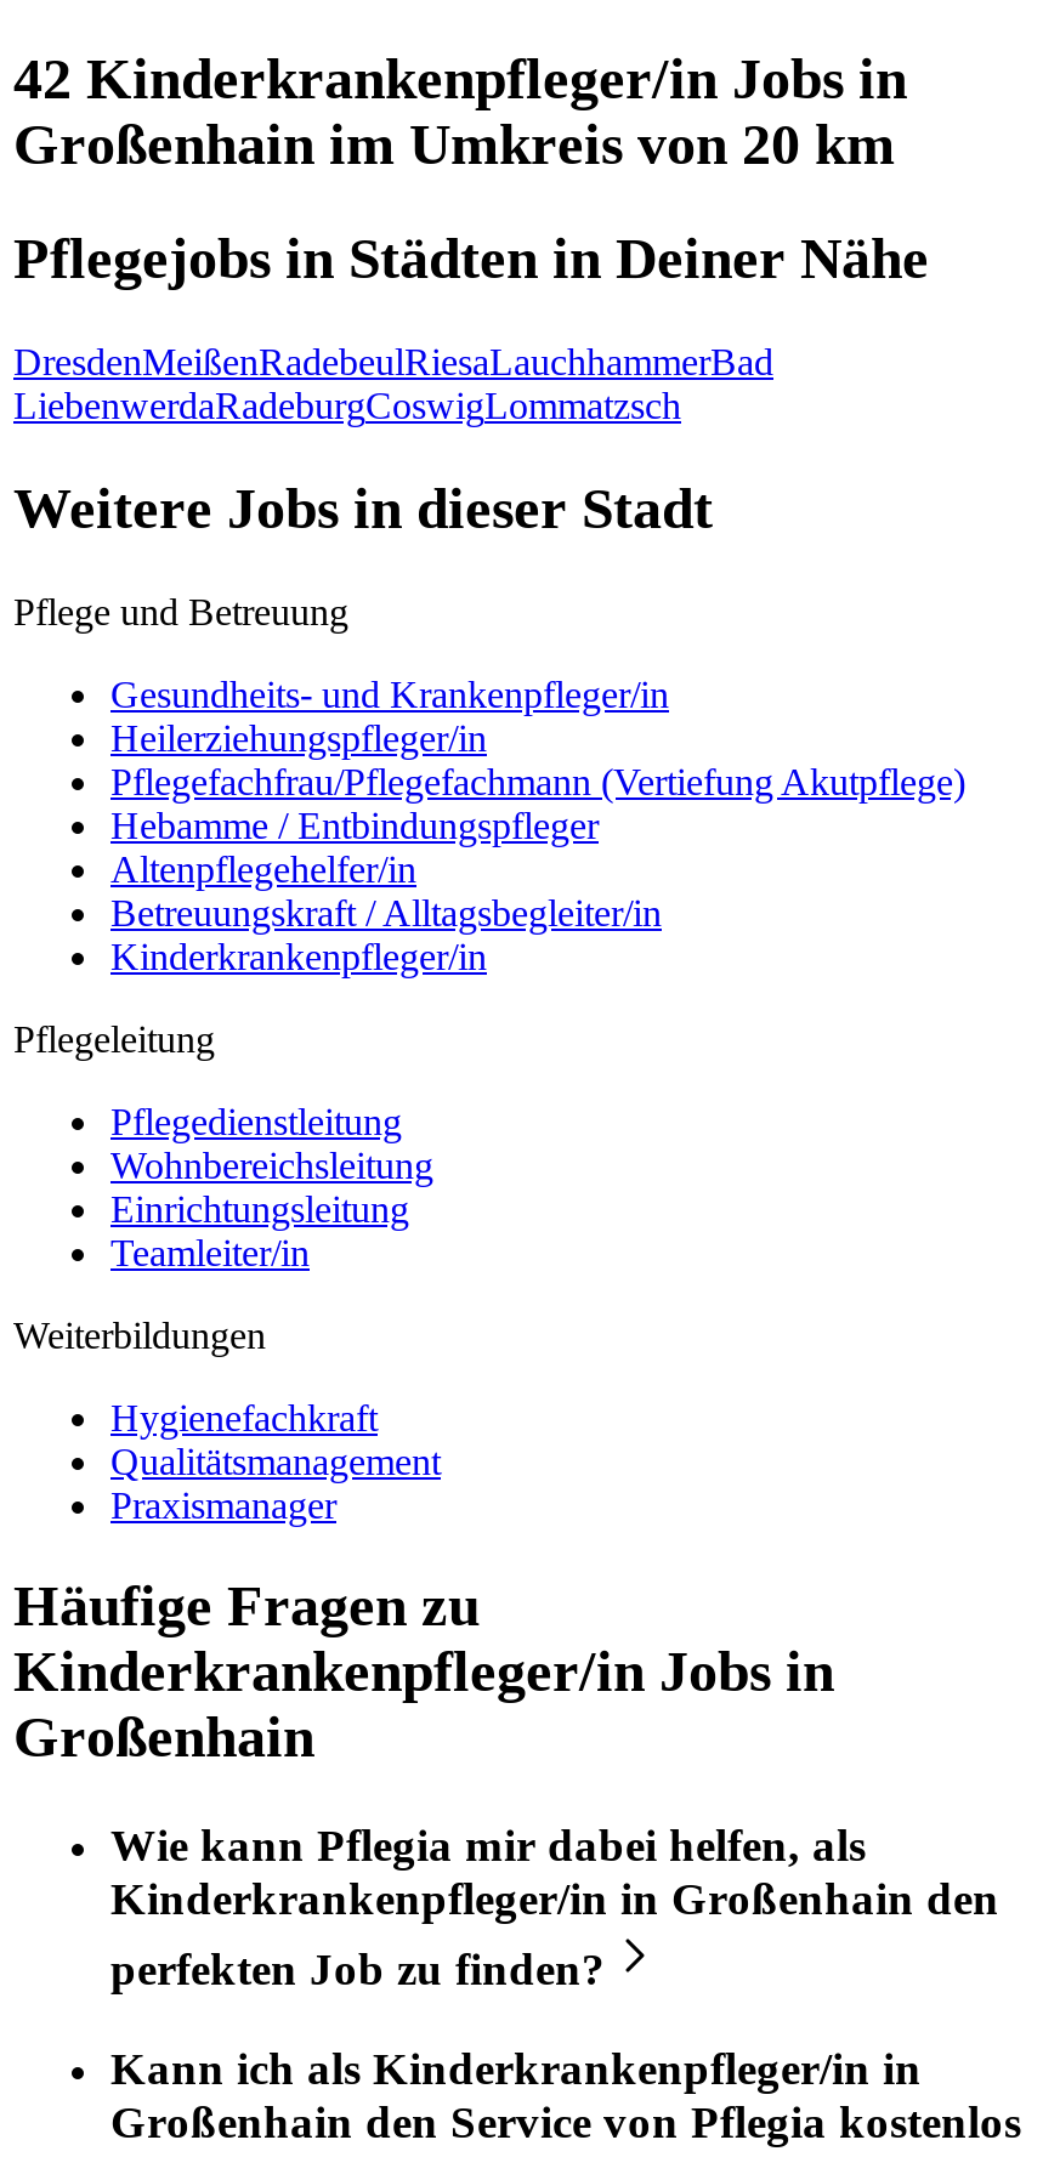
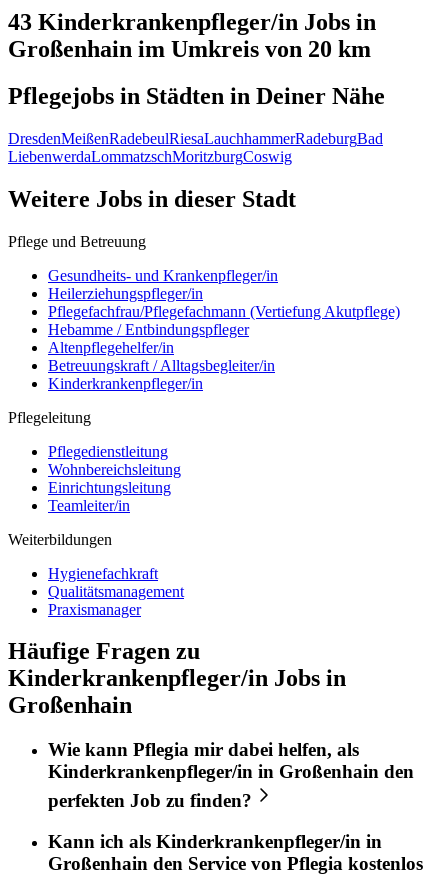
- 42 Kinderkrankenpfleger/in Jobs in
+ 43 Kinderkrankenpfleger/in Jobs in

- DresdenMeißenRadebeulRiesaLauchhammerBad
- LiebenwerdaRadeburgCoswigLommatzsch
+ DresdenMeißenRadebeulRiesaLauchhammerRadeburgBad
+ LiebenwerdaLommatzschMoritzburgCoswig
